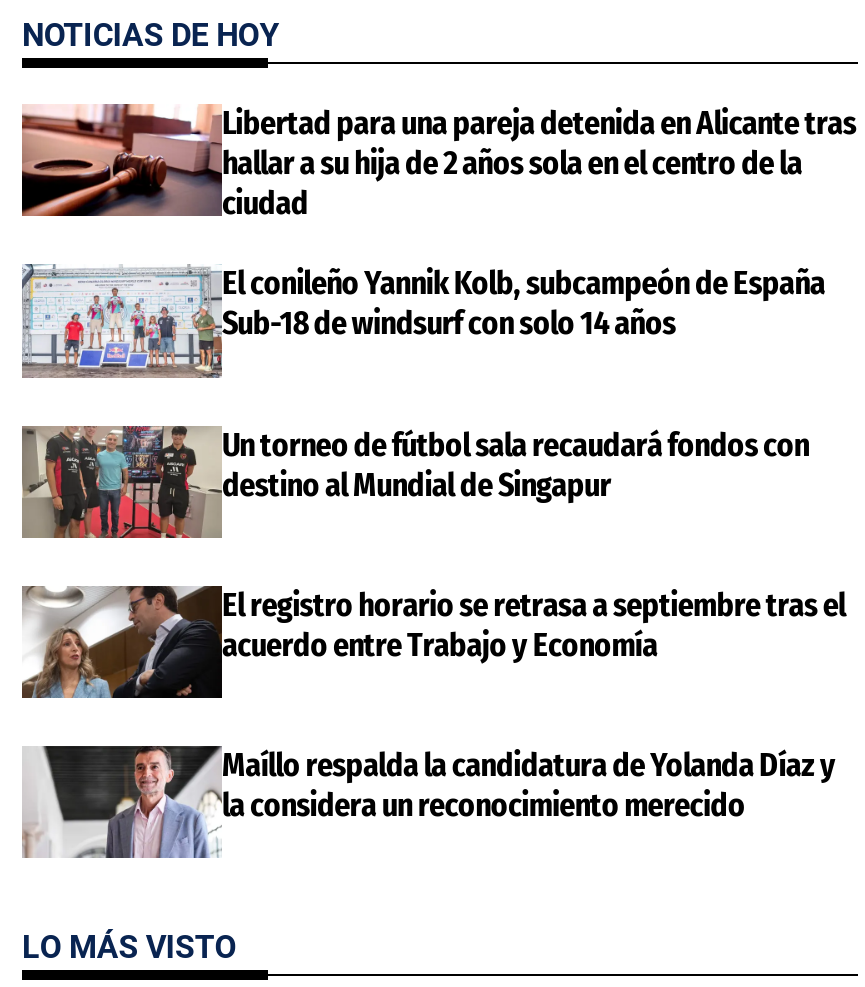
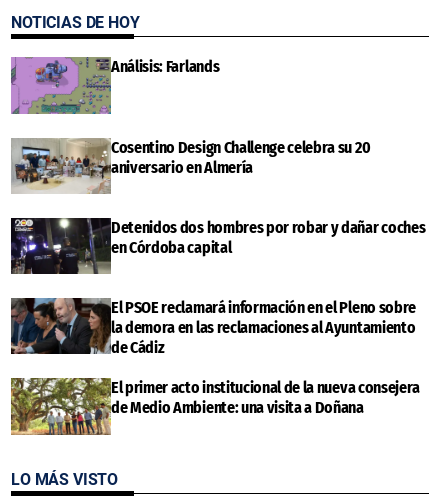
- [image]
- Libertad para una pareja detenida en Alicante tras
- hallar a su hija de 2 años sola en el centro de la
- ciudad
+ [image]
+ Análisis: Farlands

- [image]
- El conileño Yannik Kolb, subcampeón de España
- Sub-18 de windsurf con solo 14 años
+ [image]
+ Cosentino Design Challenge celebra su 20
+ aniversario en Almería

- [image]
- Un torneo de fútbol sala recaudará fondos con
- destino al Mundial de Singapur
+ [image]
+ Detenidos dos hombres por robar y dañar coches
+ en Córdoba capital

- [image]
- El registro horario se retrasa a septiembre tras el
- acuerdo entre Trabajo y Economía
+ [image]
+ El PSOE reclamará información en el Pleno sobre
+ la demora en las reclamaciones al Ayuntamiento
+ de Cádiz

- [image]
- Maíllo respalda la candidatura de Yolanda Díaz y
- la considera un reconocimiento merecido
+ [image]
+ El primer acto institucional de la nueva consejera
+ de Medio Ambiente: una visita a Doñana
